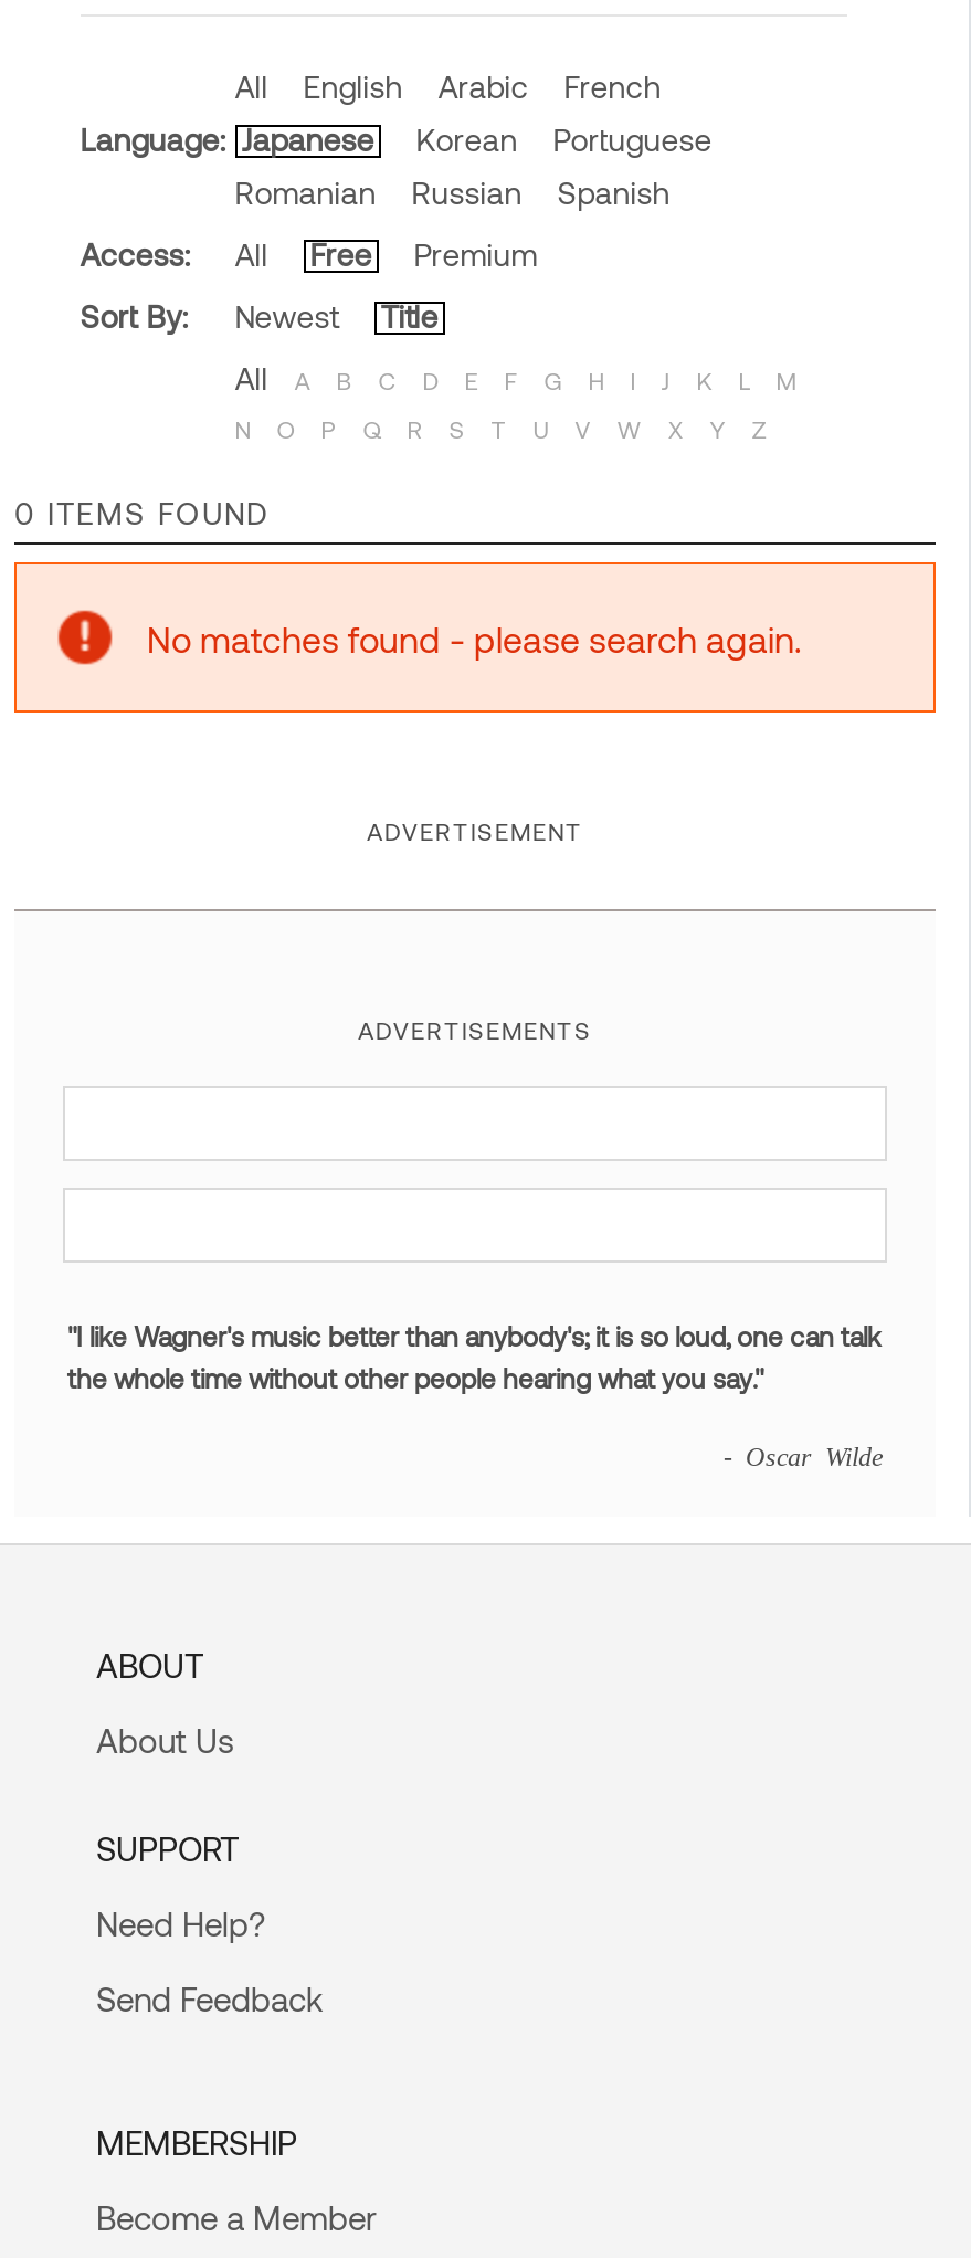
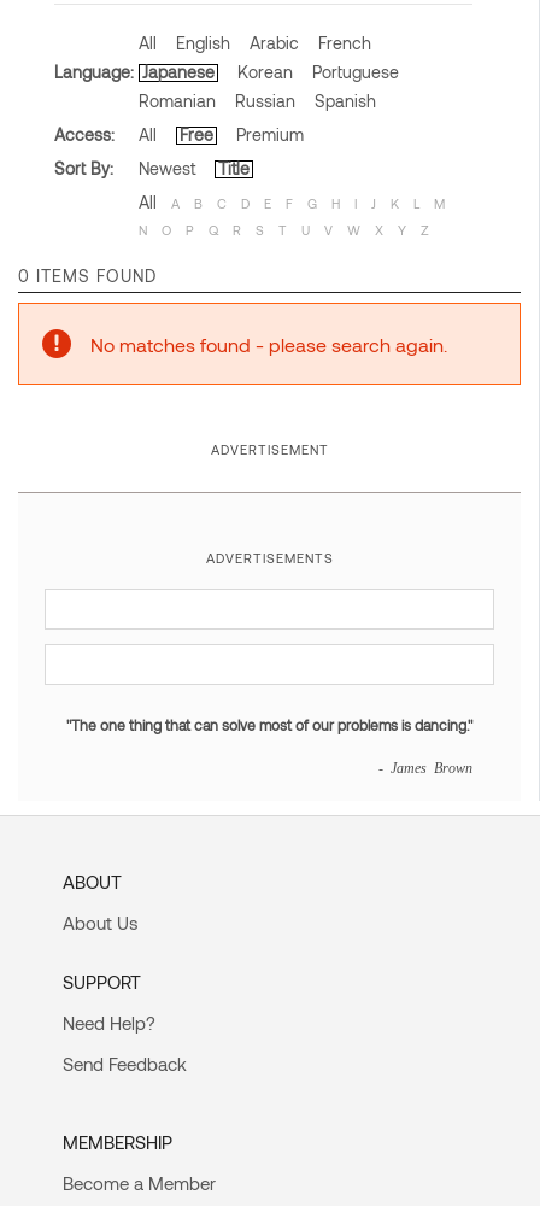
- "I like Wagner's music better than anybody's; it is so loud, one can talk
- the whole time without other people hearing what you say."
+ "The one thing that can solve most of our problems is dancing."

- - Oscar Wilde
+ - James Brown
